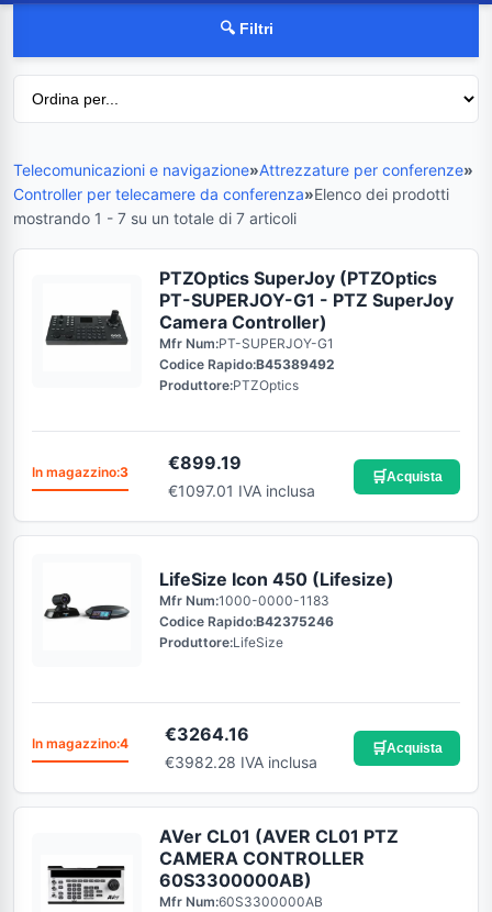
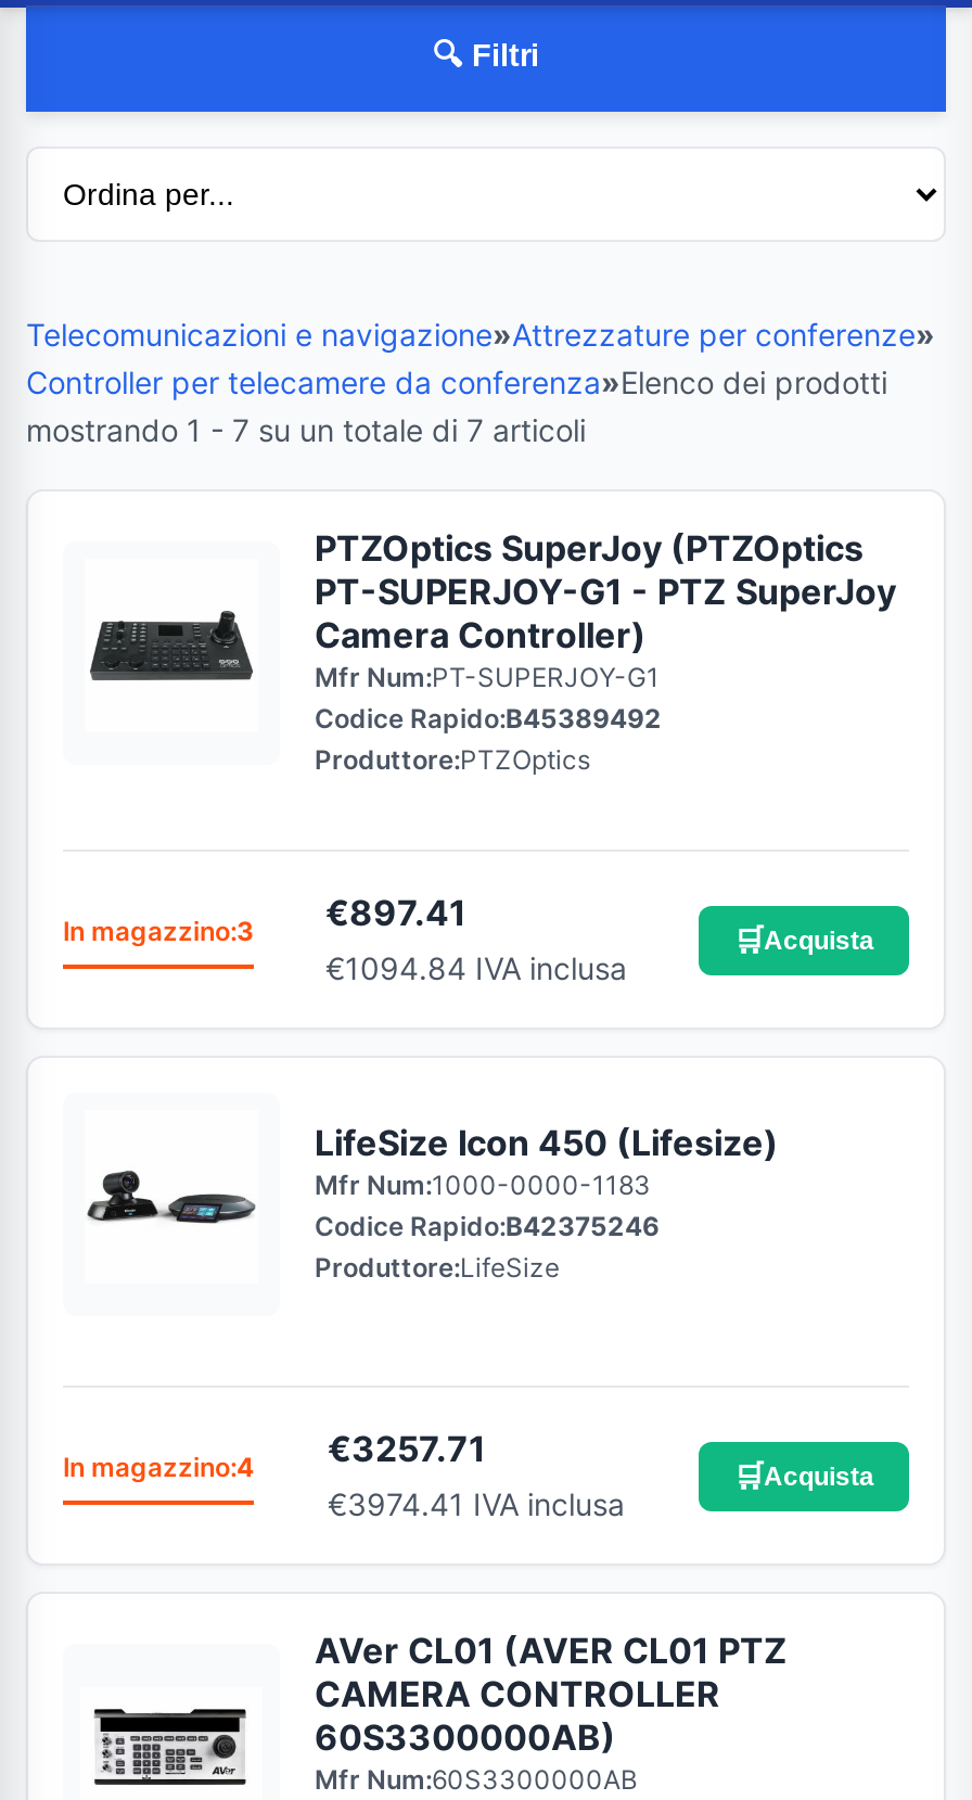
- €899.19
+ €897.41

- €1097.01 IVA inclusa
+ €1094.84 IVA inclusa

- €3264.16
+ €3257.71

- €3982.28 IVA inclusa
+ €3974.41 IVA inclusa
